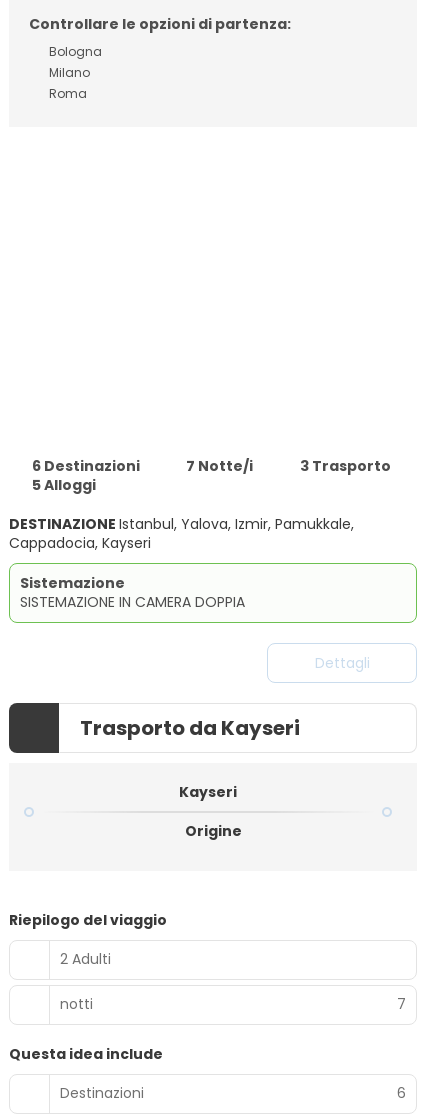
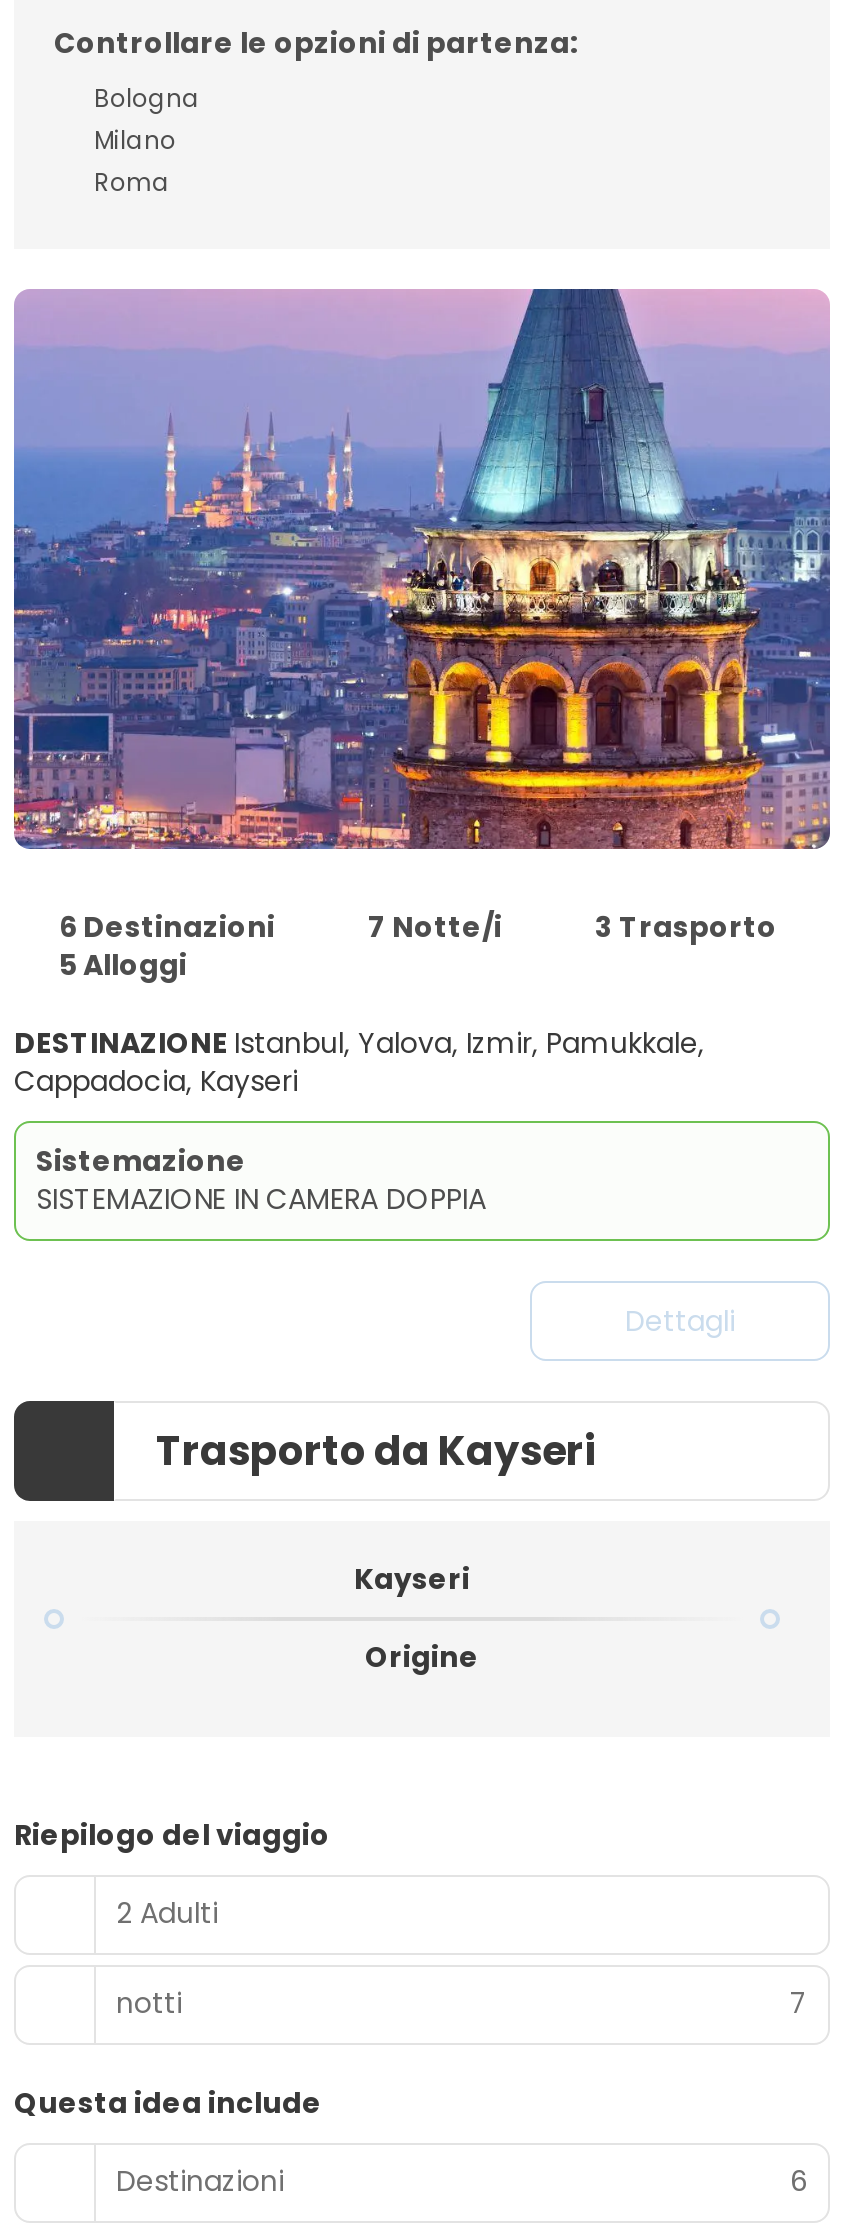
+ [image]
